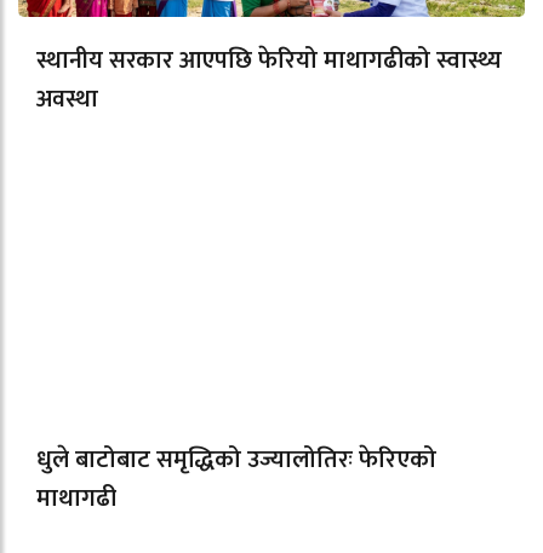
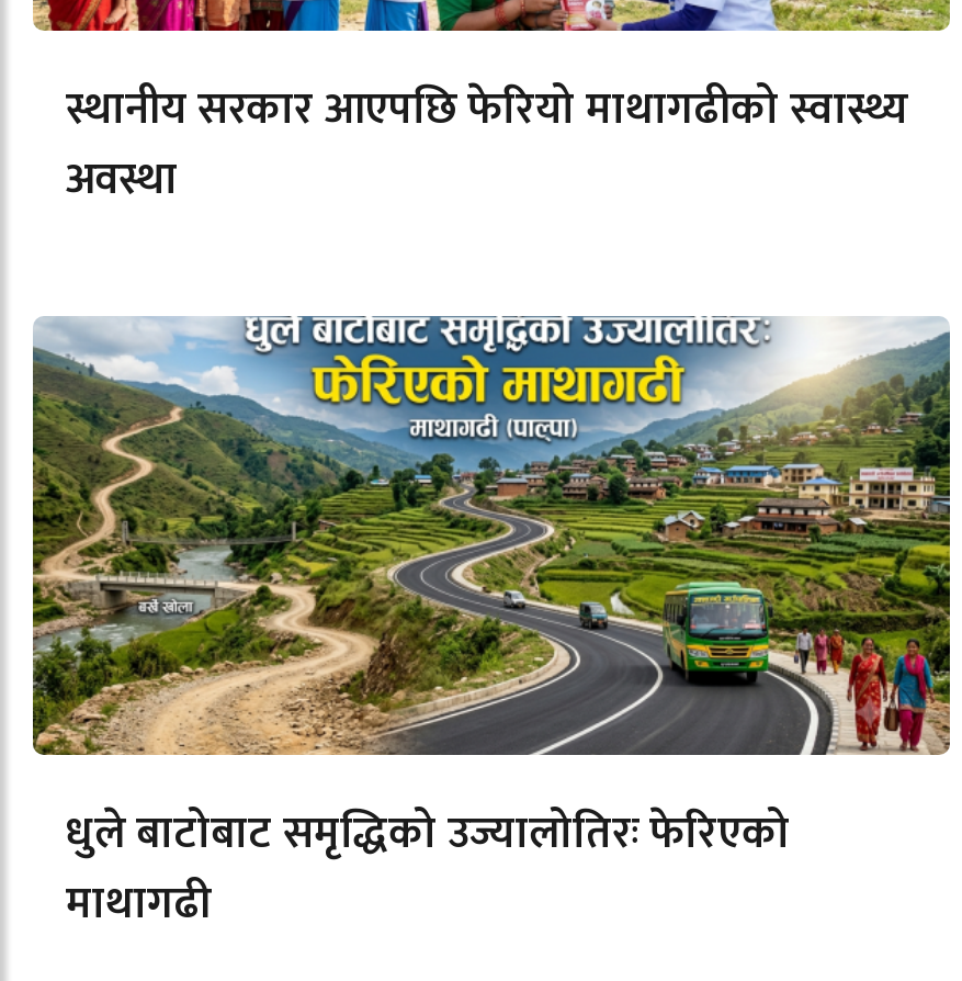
+ [image]
